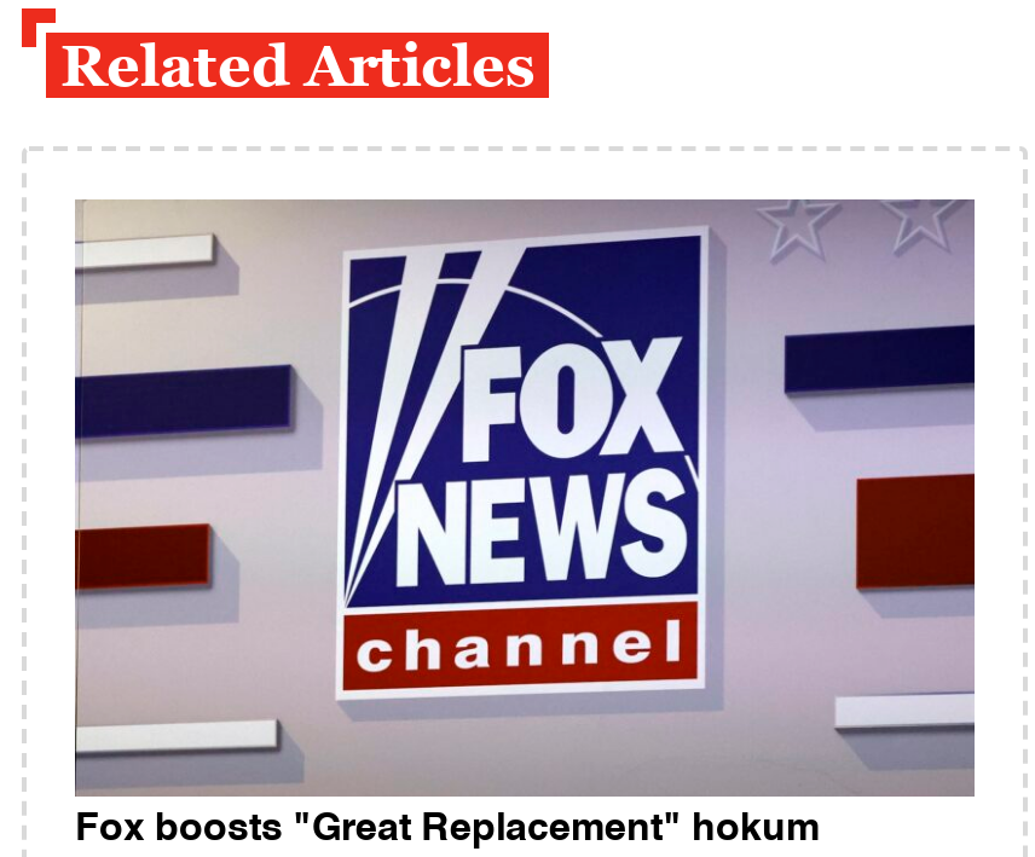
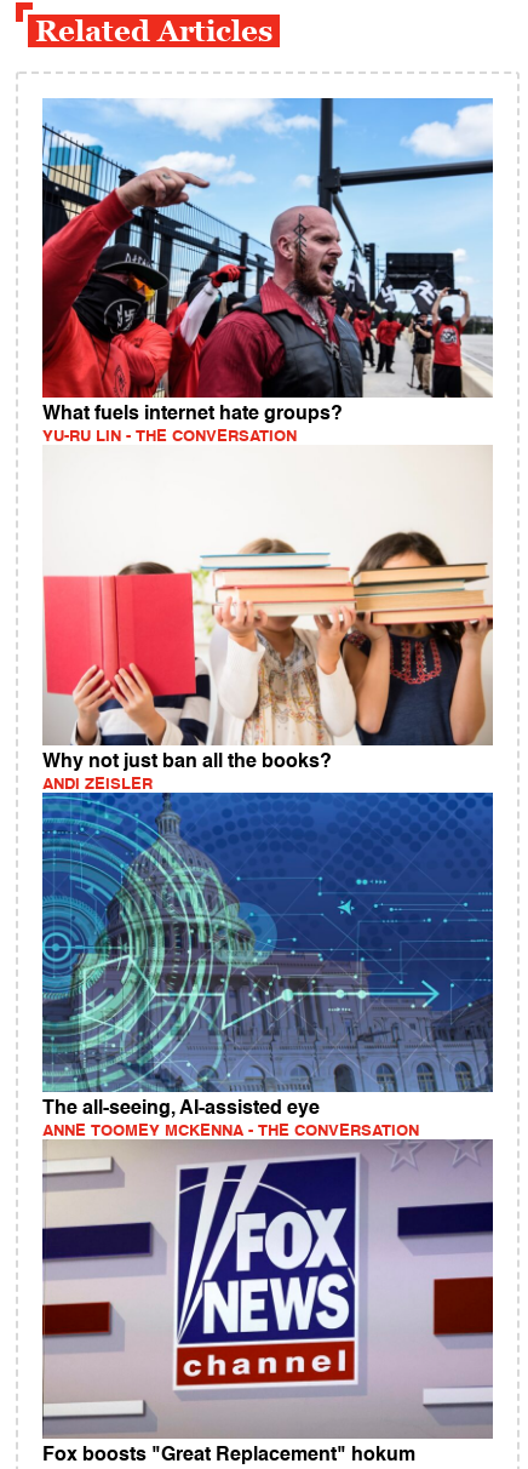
+ [image]
+ What fuels internet hate groups?
+ YU-RU LIN - THE CONVERSATION

+ [image]
+ The all-seeing, AI-assisted eye
+ ANNE TOOMEY MCKENNA - THE CONVERSATION

+ [image]
+ Why not just ban all the books?
+ ANDI ZEISLER
